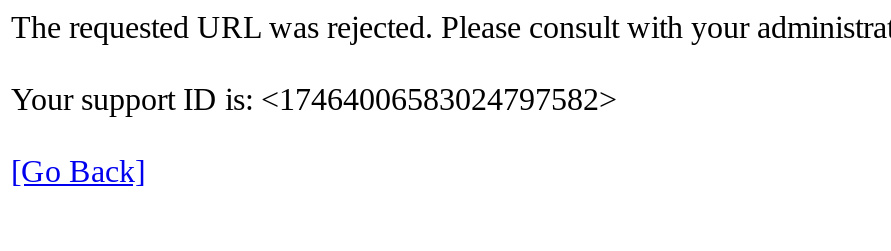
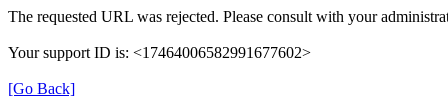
- Your support ID is: <17464006583024797582>
+ Your support ID is: <17464006582991677602>
